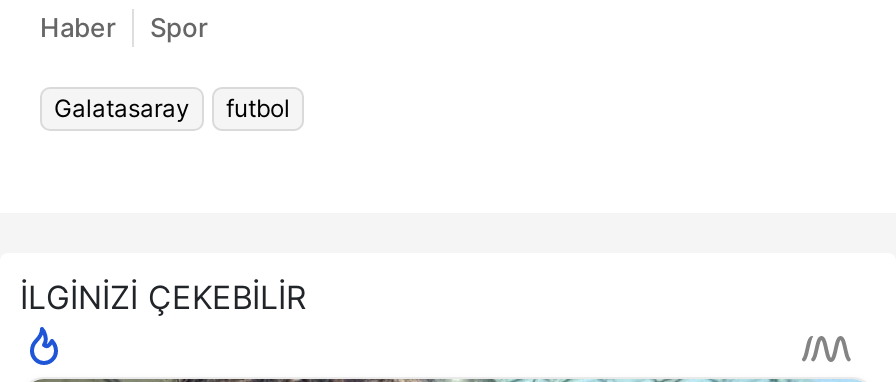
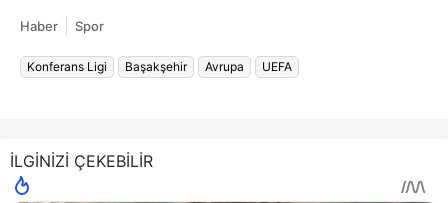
- Galatasaray
- futbol
+ Konferans Ligi
+ Başakşehir
+ Avrupa
+ UEFA
